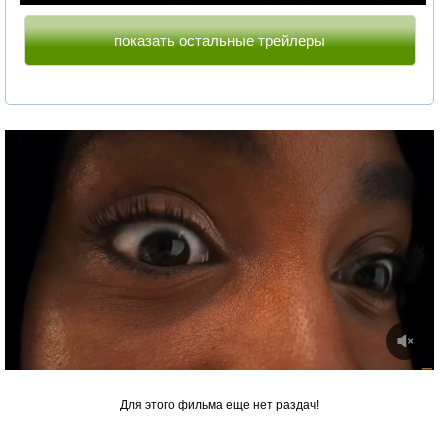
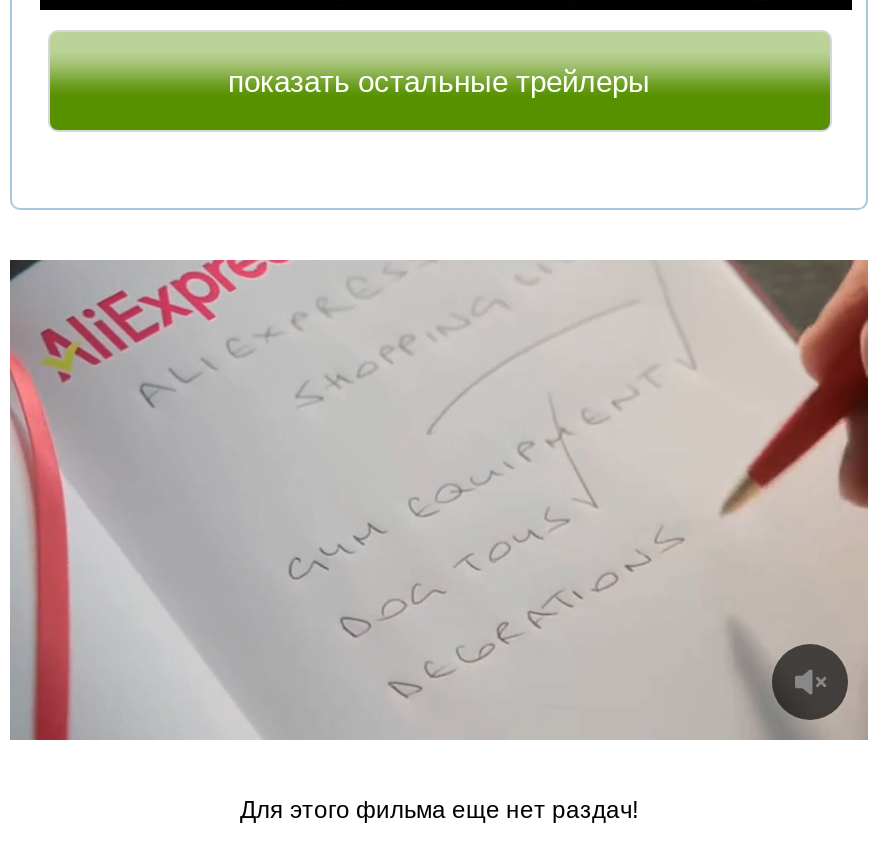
- [image]
+ [image]
